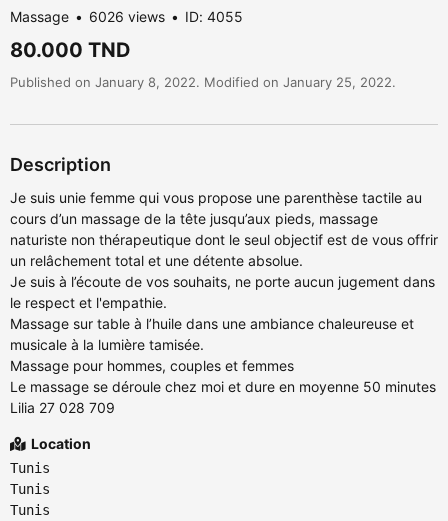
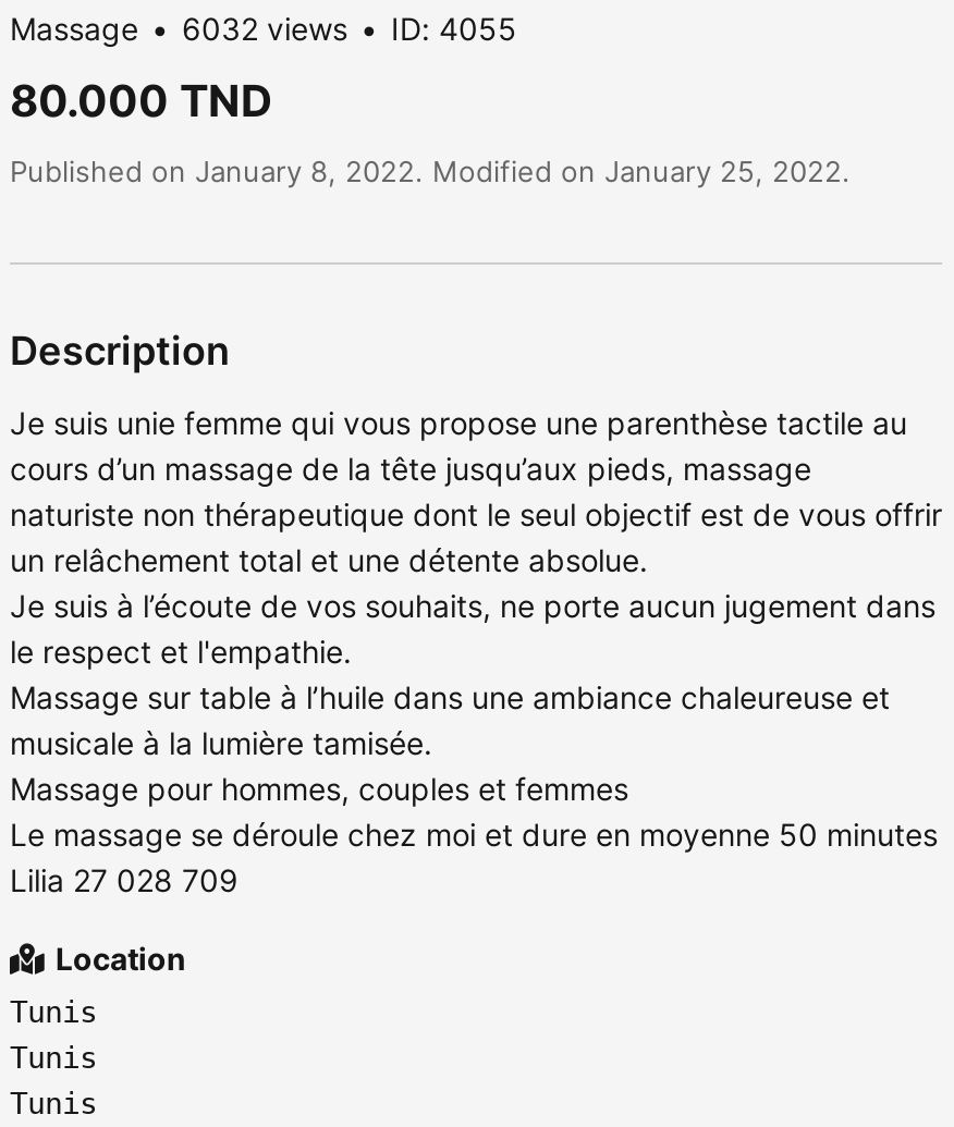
- Massage 6026 views ID: 4055
+ Massage 6032 views ID: 4055
